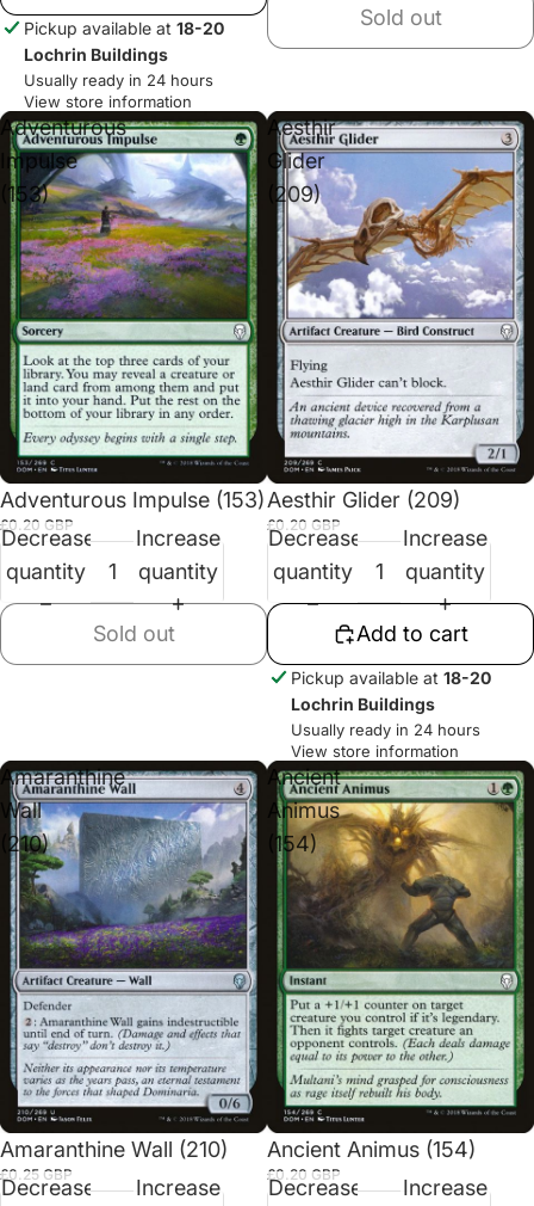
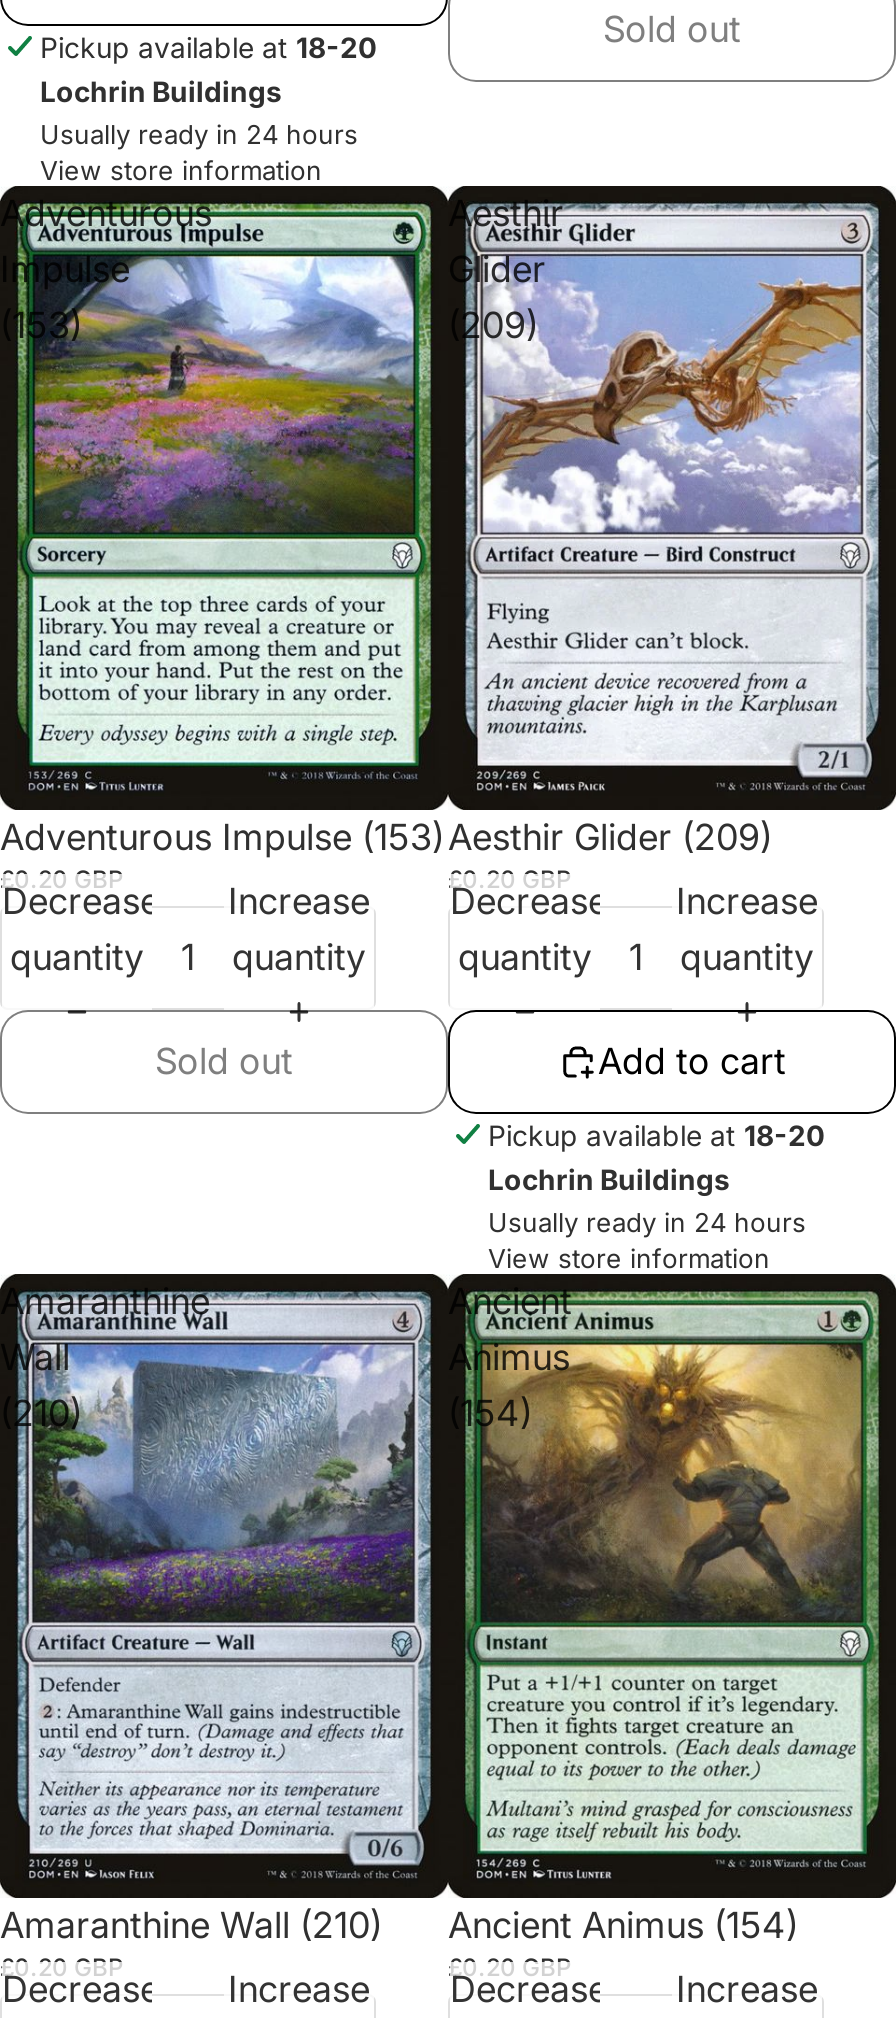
- £0.25 GBP
+ £0.20 GBP
